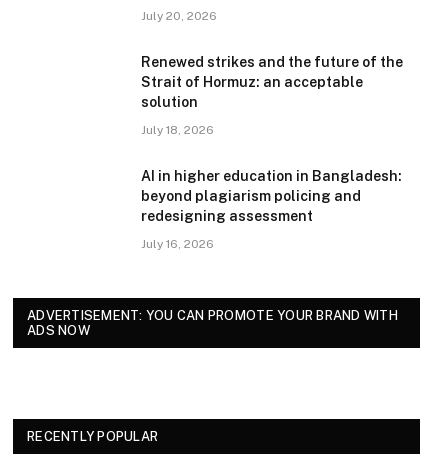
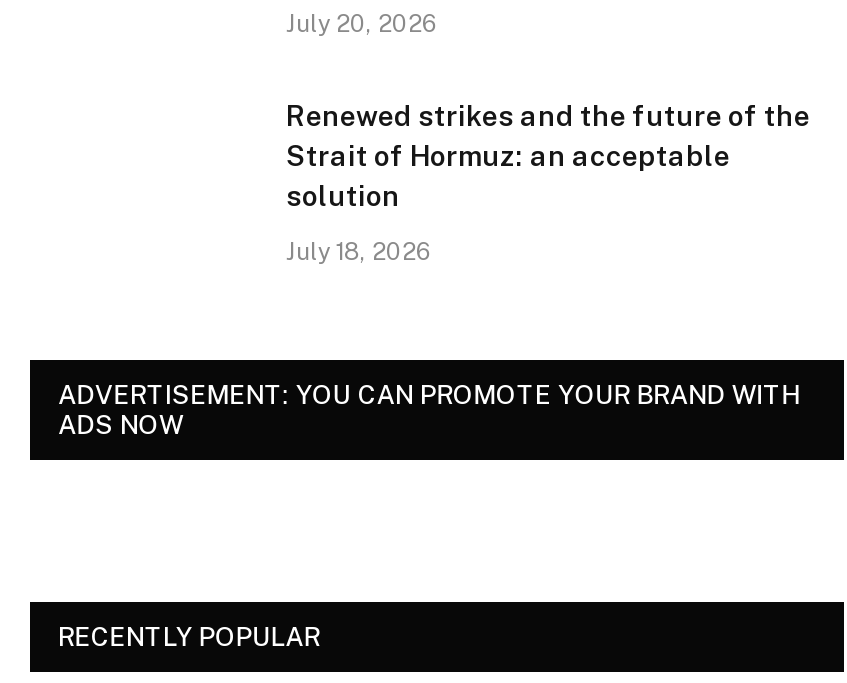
- AI in higher education in Bangladesh:
- beyond plagiarism policing and
- redesigning assessment
- July 16, 2026
